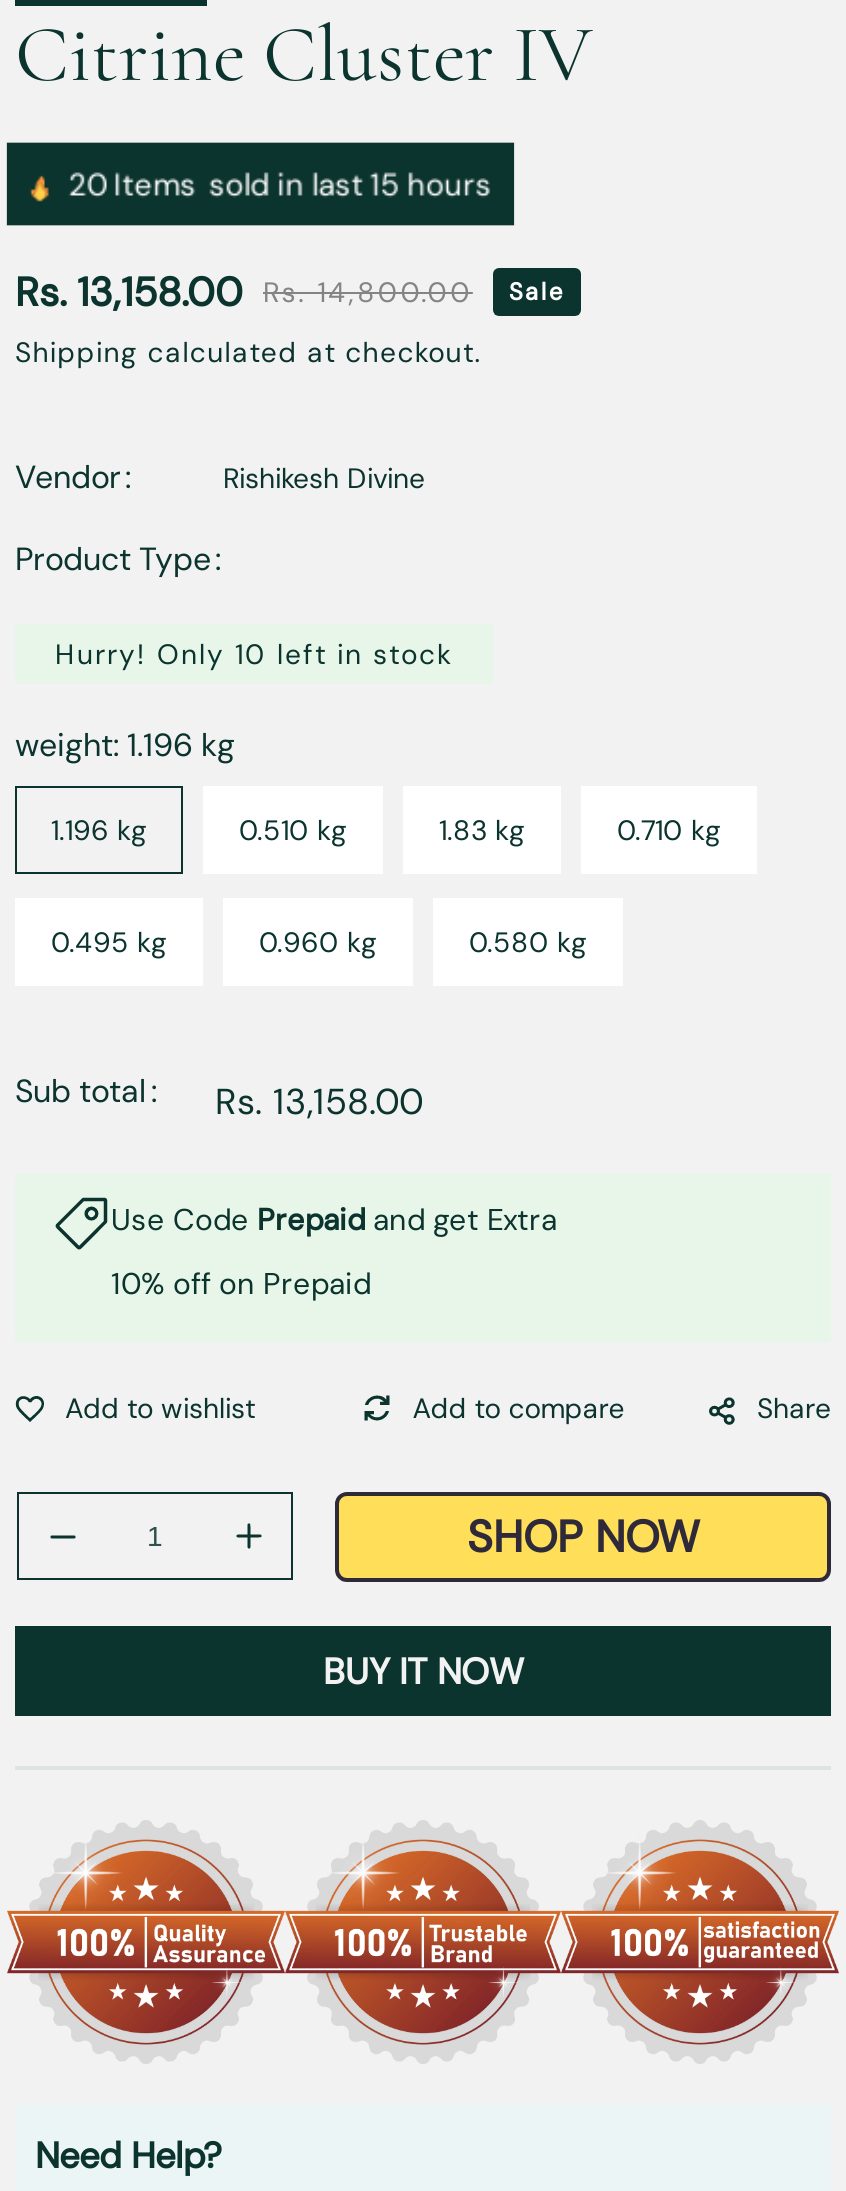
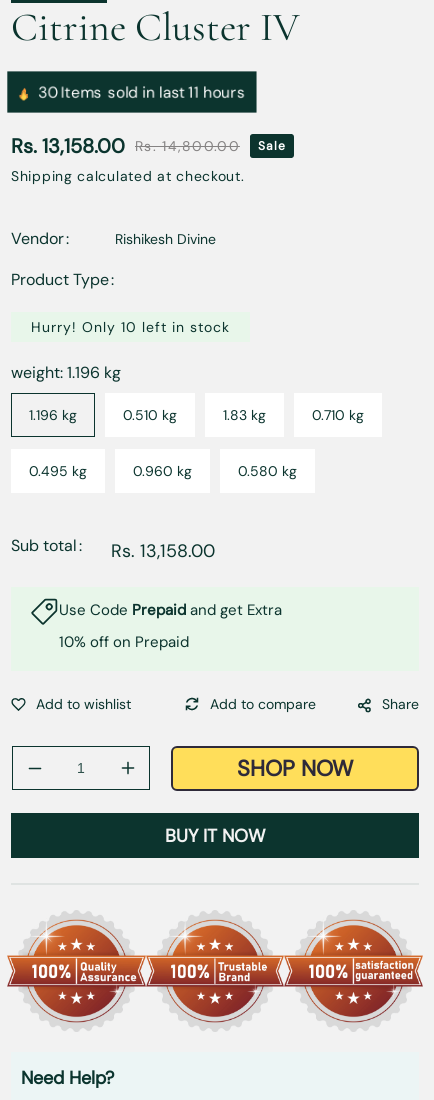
- 20 Items sold in last 15 hours
+ 30 Items sold in last 11 hours
